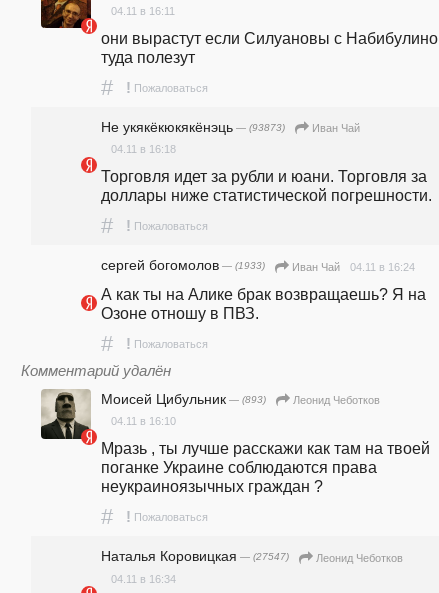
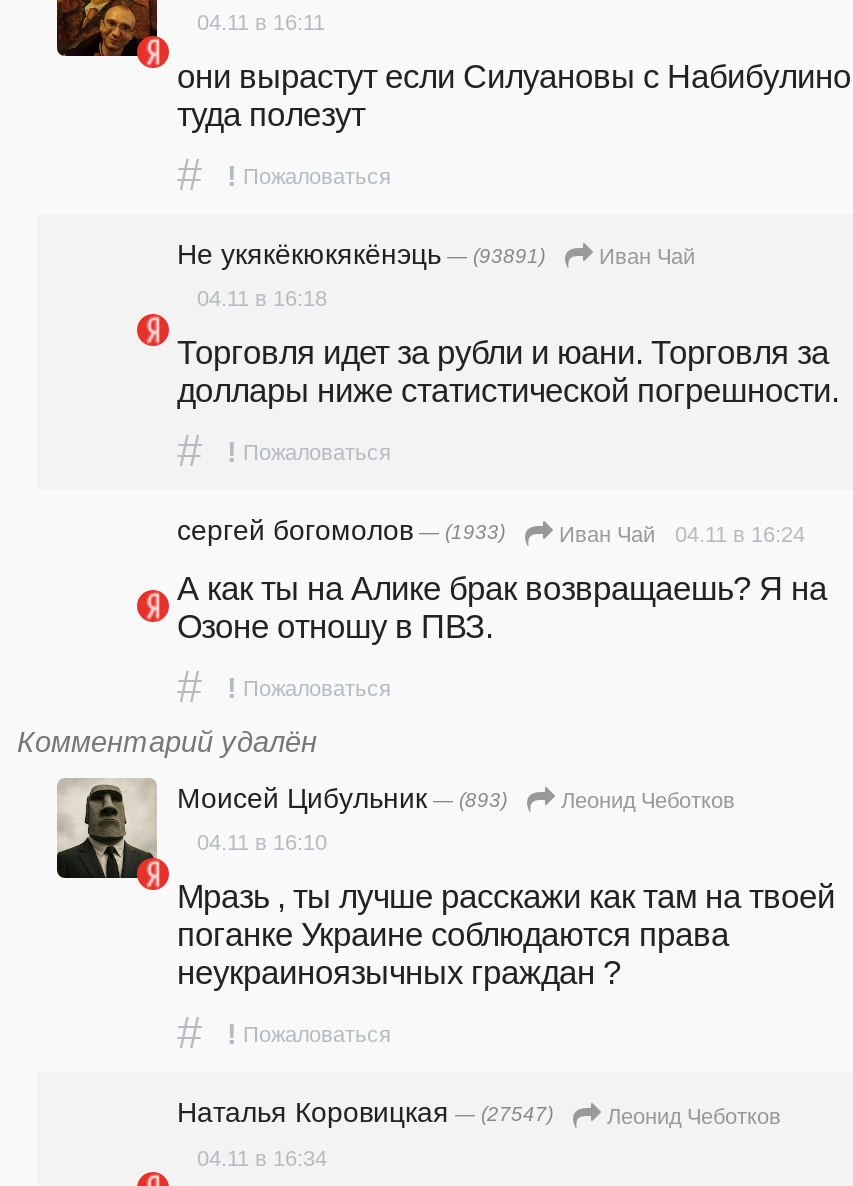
- Не укякёкюкякёнэць — (93873)
+ Не укякёкюкякёнэць — (93891)
